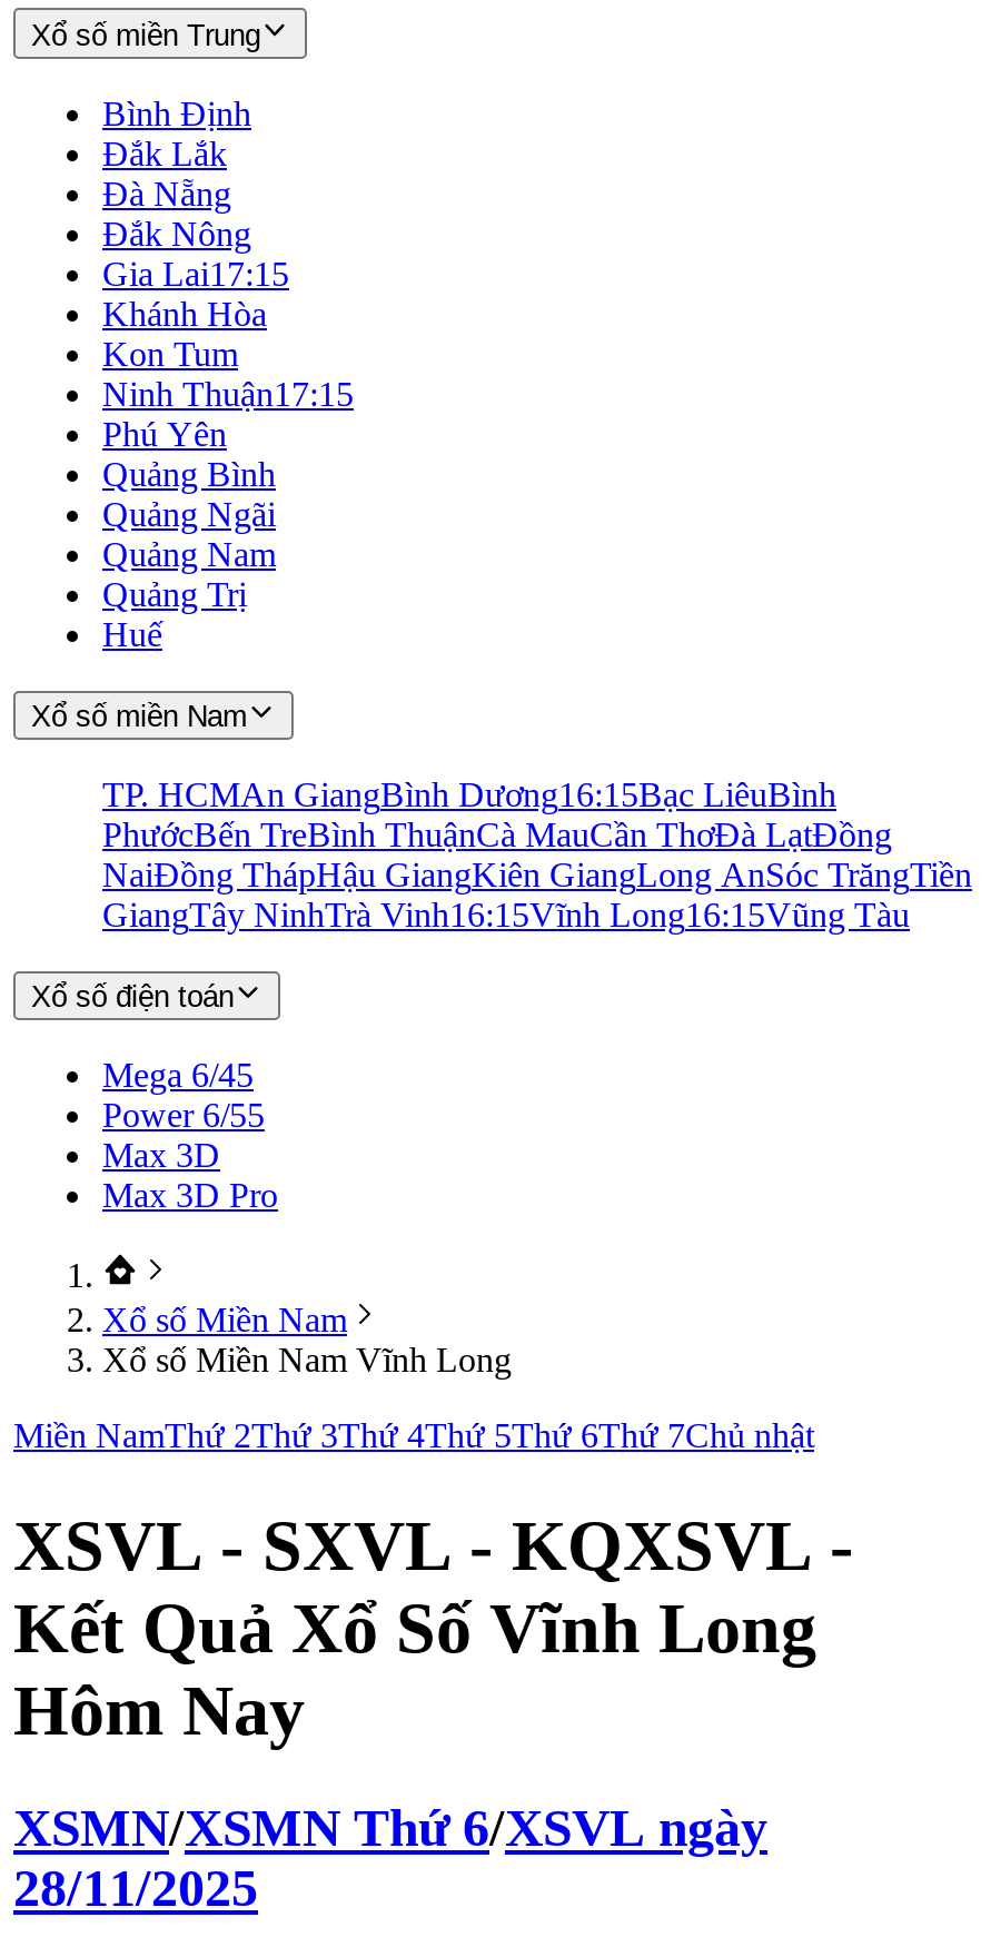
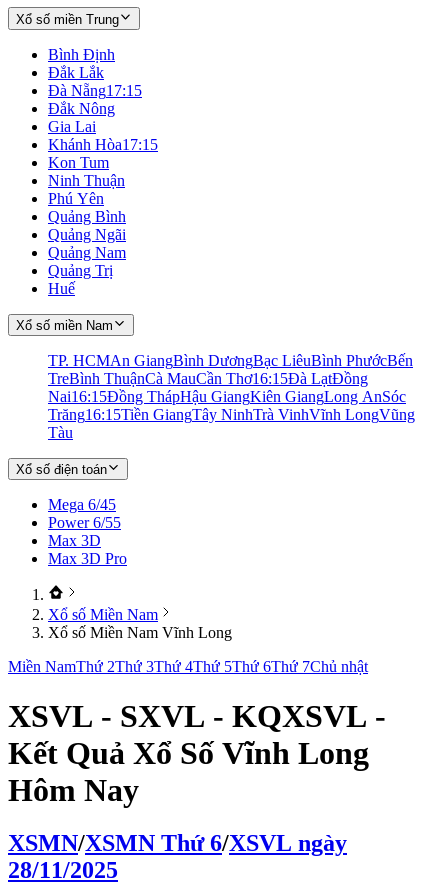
- Đà Nẵng
+ Đà Nẵng 17:15

- Gia Lai17:15
- Khánh Hòa
+ Gia Lai
+ Khánh Hòa 17:15

- Ninh Thuận17:15
+ Ninh Thuận

- TP. HCMAn GiangBình Dương16:15Bạc LiêuBình
- PhướcBến TreBình ThuậnCà MauCần ThơĐà LạtĐồng
- NaiĐồng ThápHậu GiangKiên GiangLong AnSóc TrăngTiền
- GiangTây NinhTrà Vinh16:15Vĩnh Long16:15Vũng Tàu
+ TP. HCMAn GiangBình DươngBạc LiêuBình PhướcBến
+ TreBình ThuậnCà MauCần Thơ16:15Đà LạtĐồng
+ Nai 16:15Đồng ThápHậu GiangKiên GiangLong AnSóc
+ Trăng 16:15Tiền GiangTây NinhTrà VinhVĩnh LongVũng
+ Tàu
